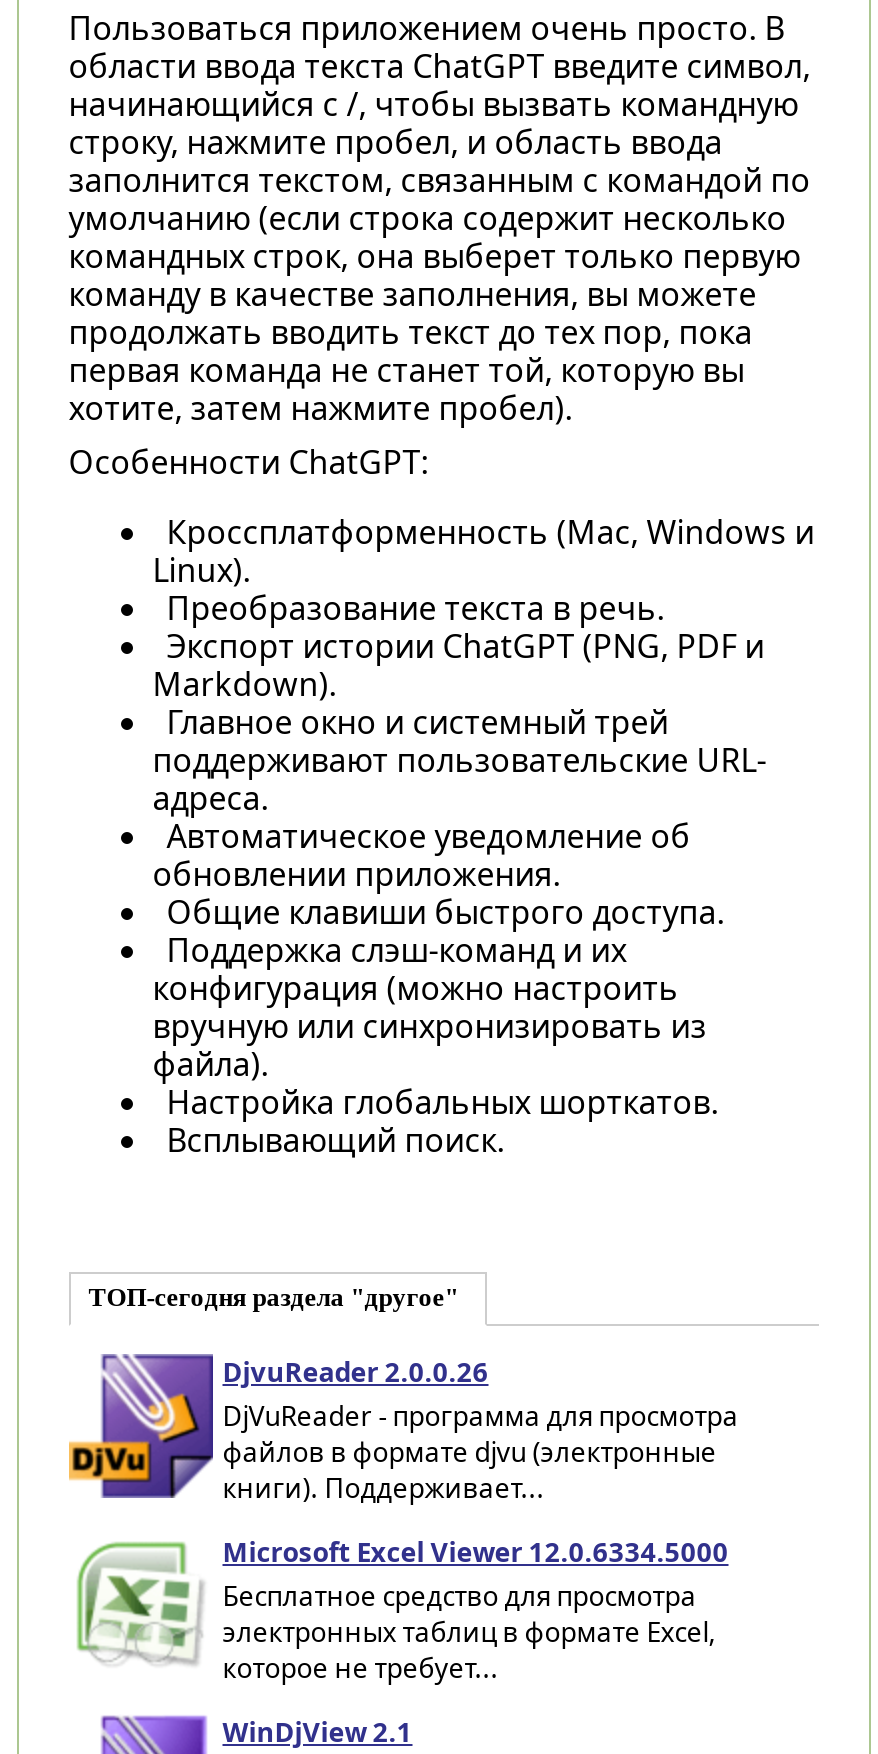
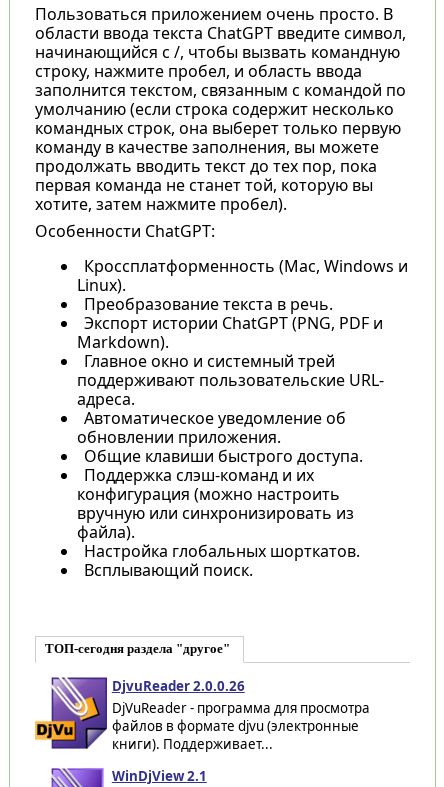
- [image]
- Microsoft Excel Viewer 12.0.6334.5000
- Бесплатное средство для просмотра
- электронных таблиц в формате Excel,
- которое не требует...
